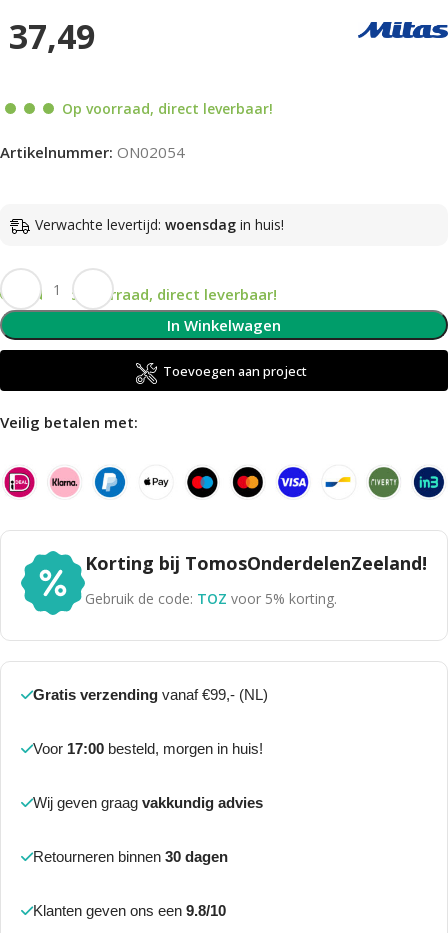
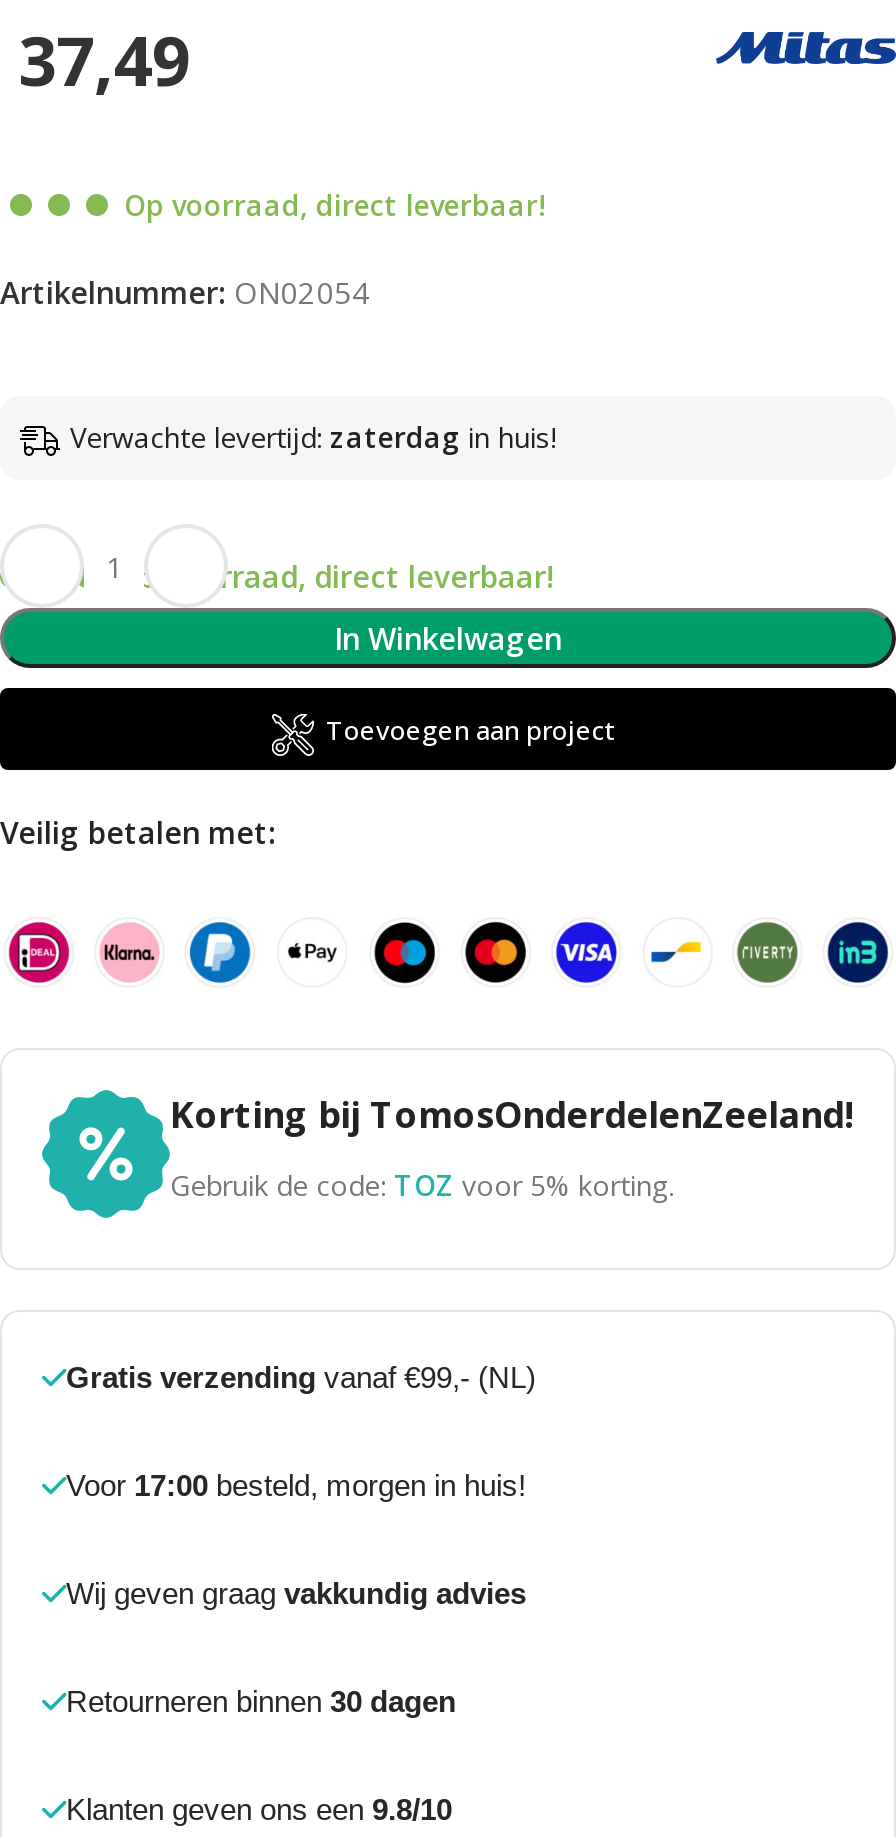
- Verwachte levertijd: woensdag in huis!
+ Verwachte levertijd: zaterdag in huis!
